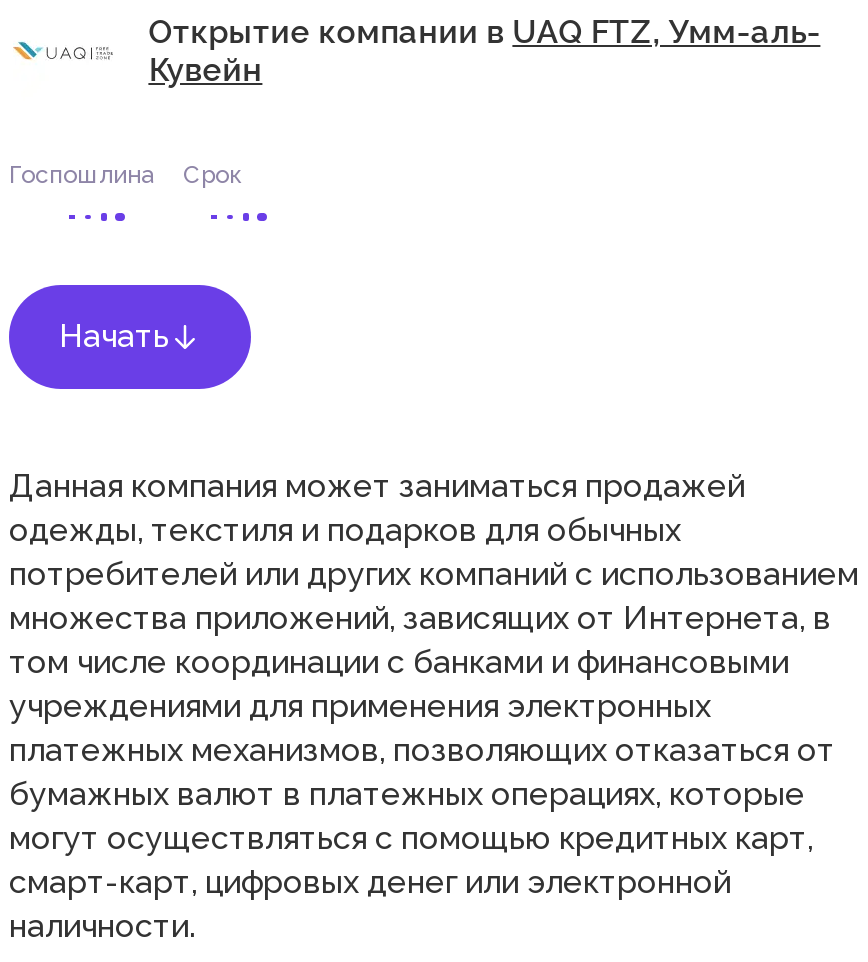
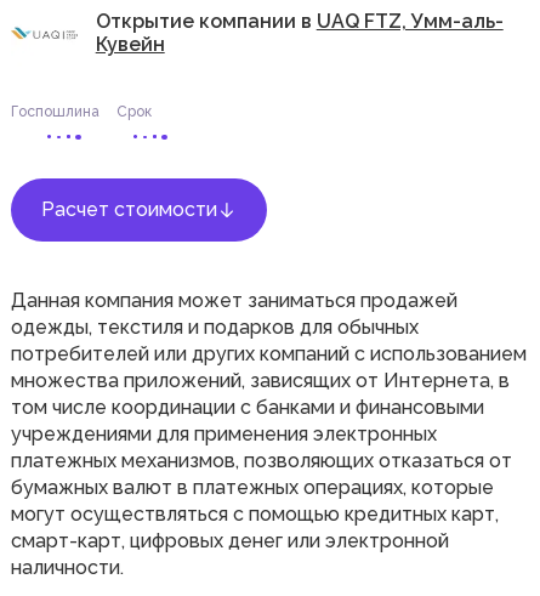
- Начать
+ Расчет стоимости
